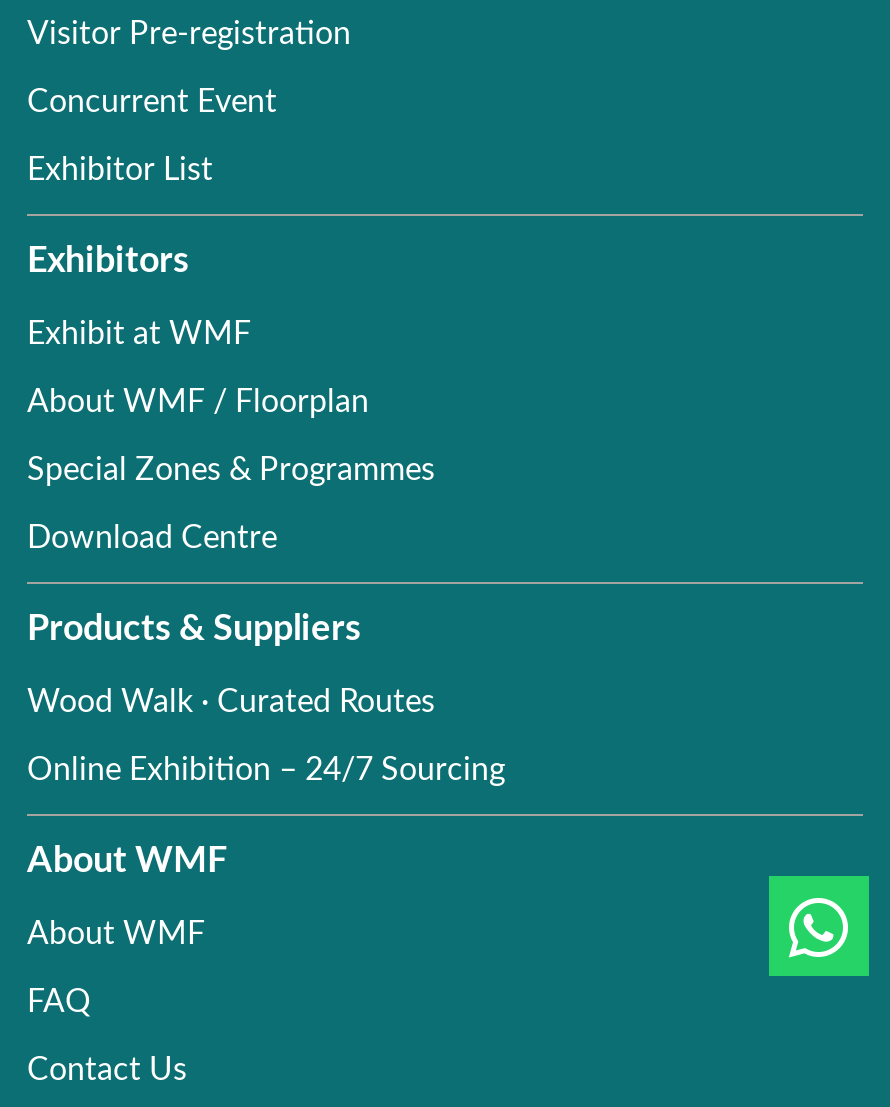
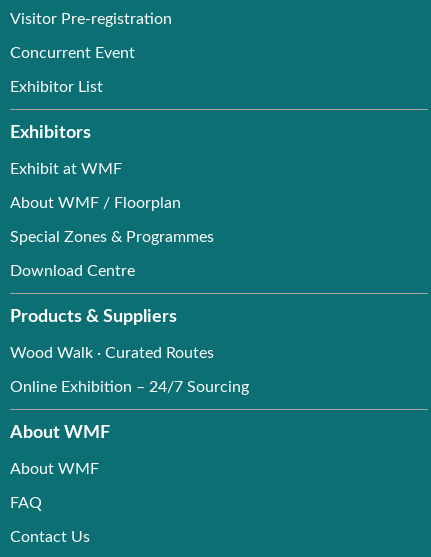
- [image]
